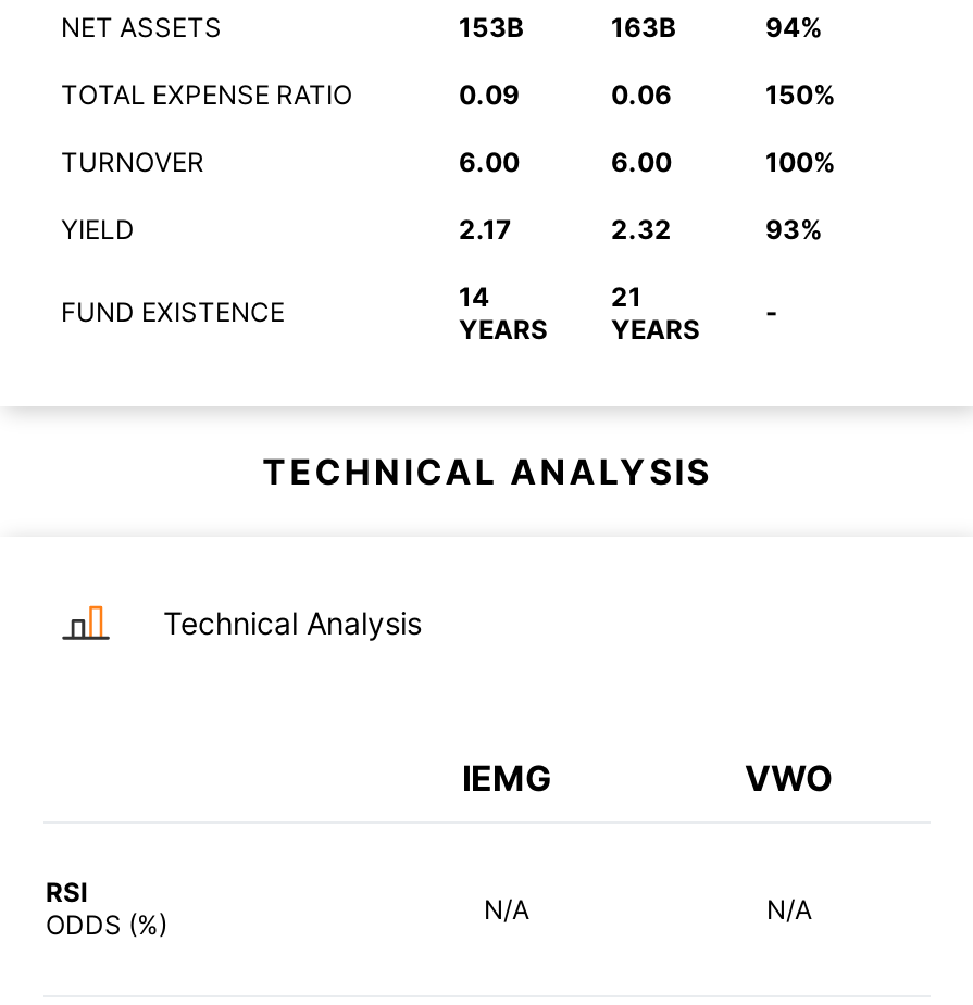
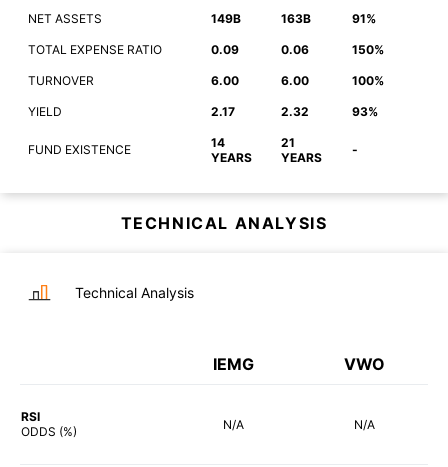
- 153B
+ 149B

- 94%
+ 91%
